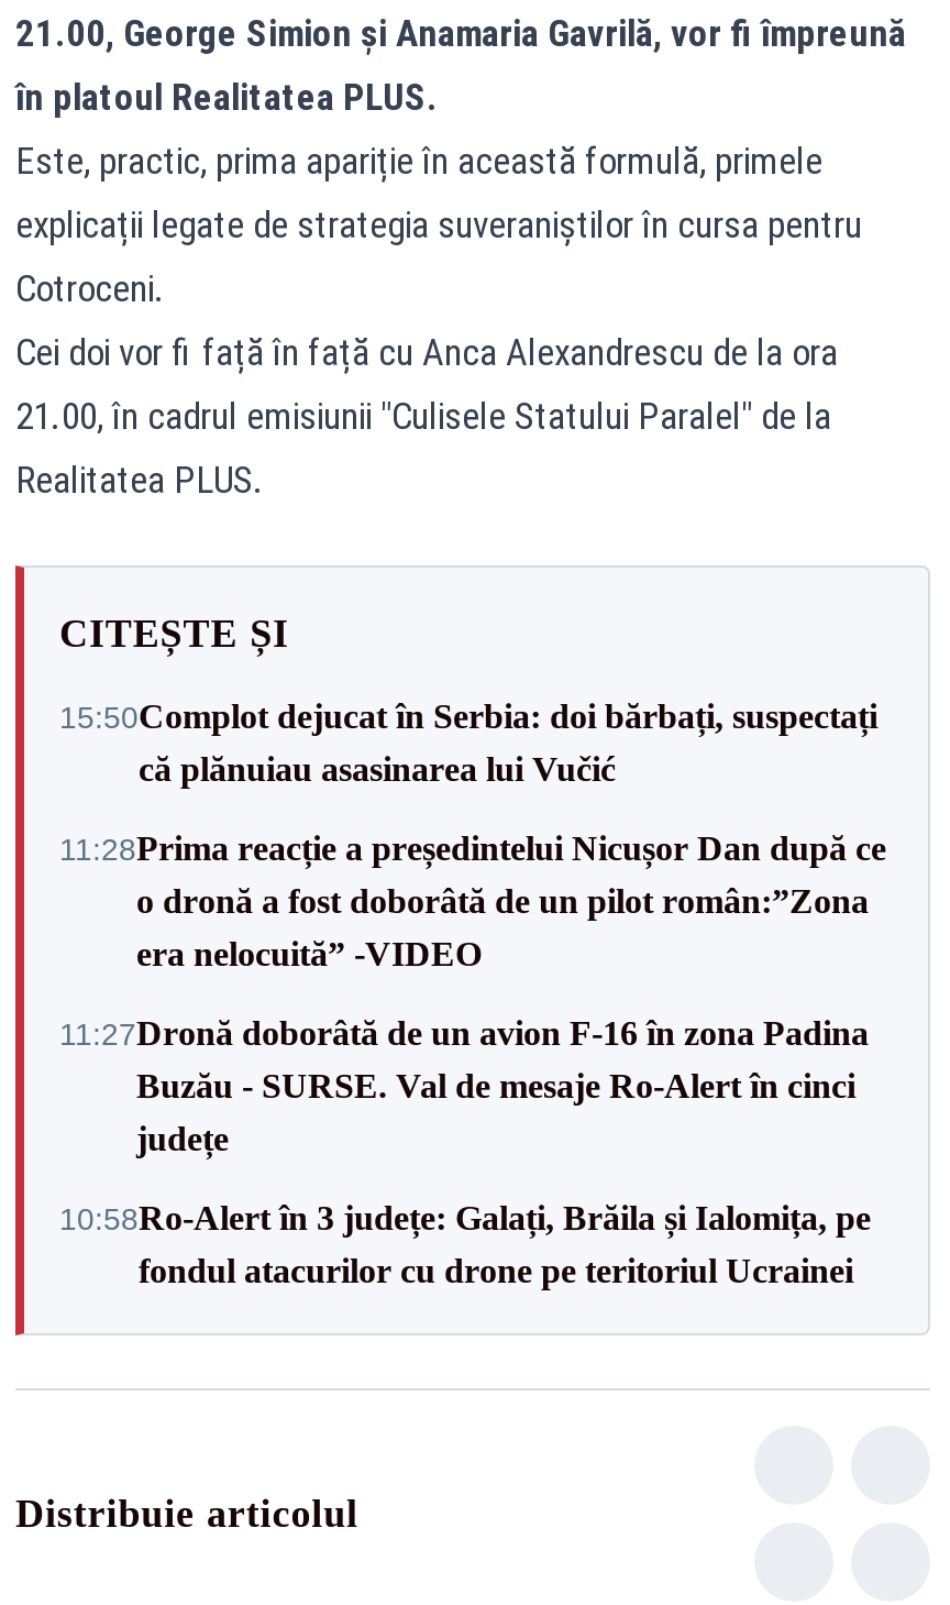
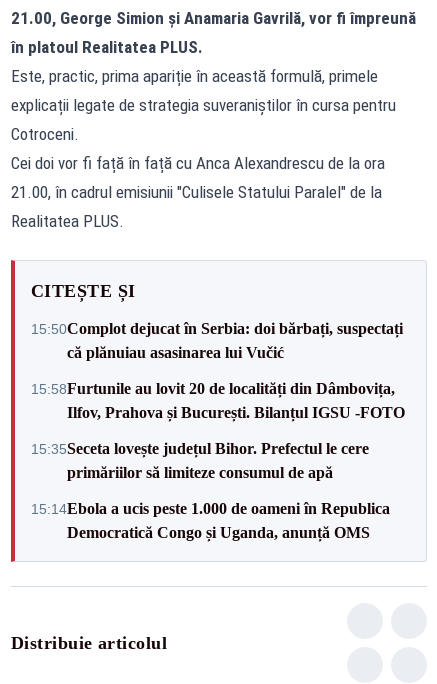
- 11:28Prima reacție a președintelui Nicușor Dan după ce
- o dronă a fost doborâtă de un pilot român:”Zona
- era nelocuită” -VIDEO
+ 15:58Furtunile au lovit 20 de localități din Dâmbovița,
+ Ilfov, Prahova și București. Bilanțul IGSU -FOTO

- 11:27Dronă doborâtă de un avion F‑16 în zona Padina
- Buzău - SURSE. Val de mesaje Ro‑Alert în cinci
- județe
+ 15:35Seceta lovește județul Bihor. Prefectul le cere
+ primăriilor să limiteze consumul de apă

- 10:58Ro‑Alert în 3 județe: Galați, Brăila și Ialomița, pe
- fondul atacurilor cu drone pe teritoriul Ucrainei
+ 15:14Ebola a ucis peste 1.000 de oameni în Republica
+ Democratică Congo și Uganda, anunță OMS
